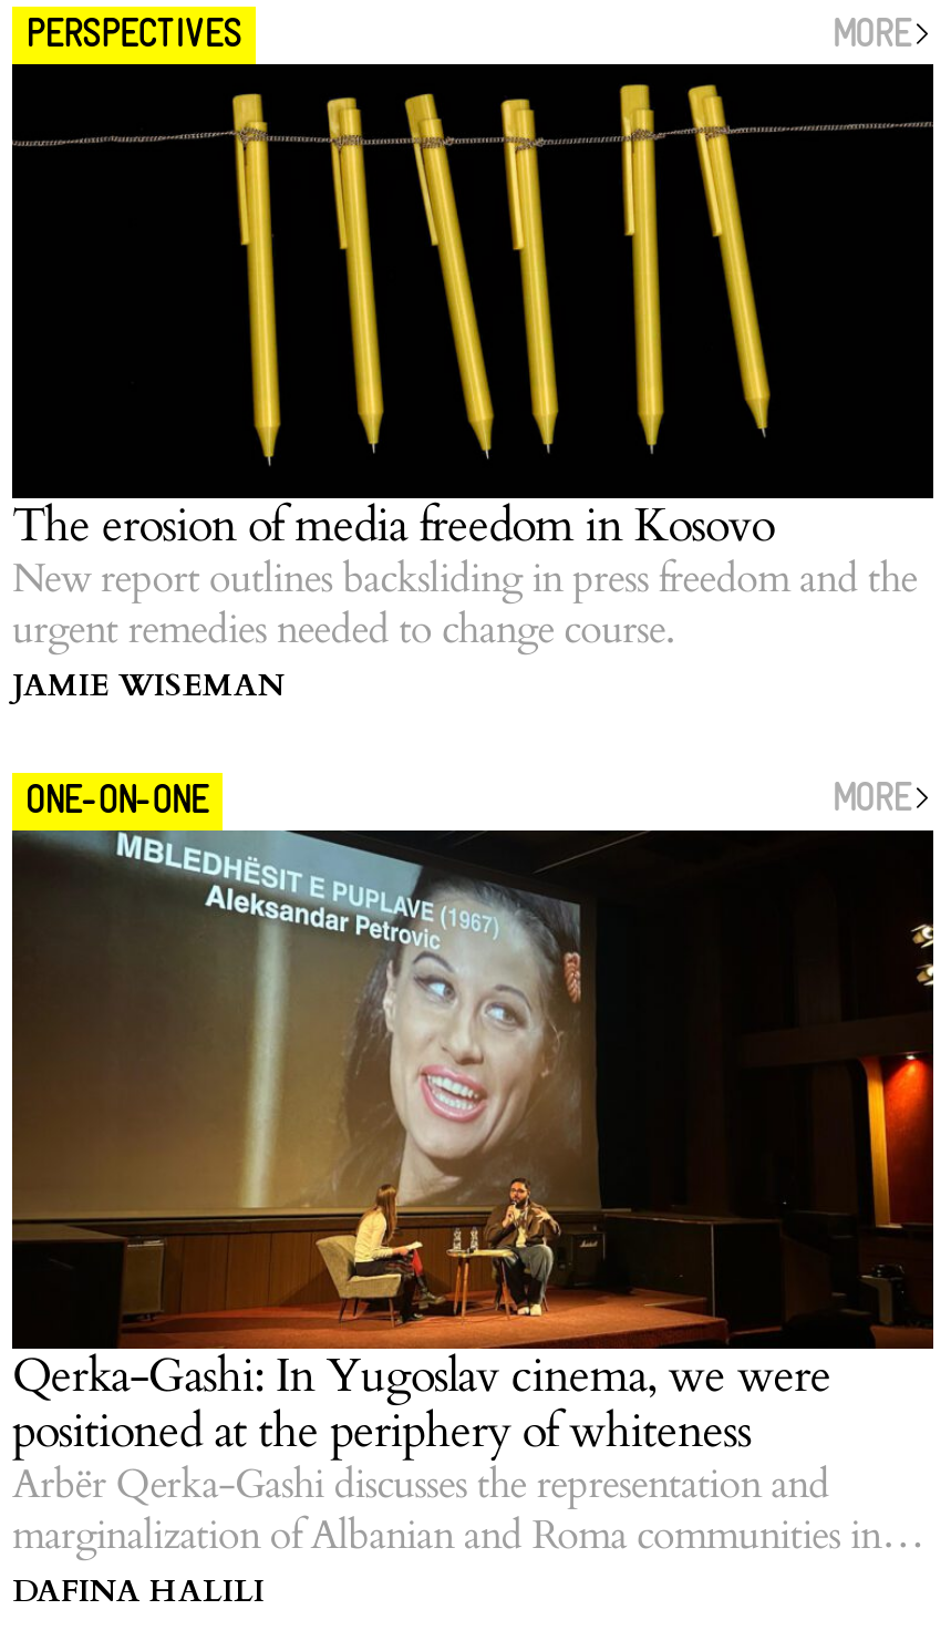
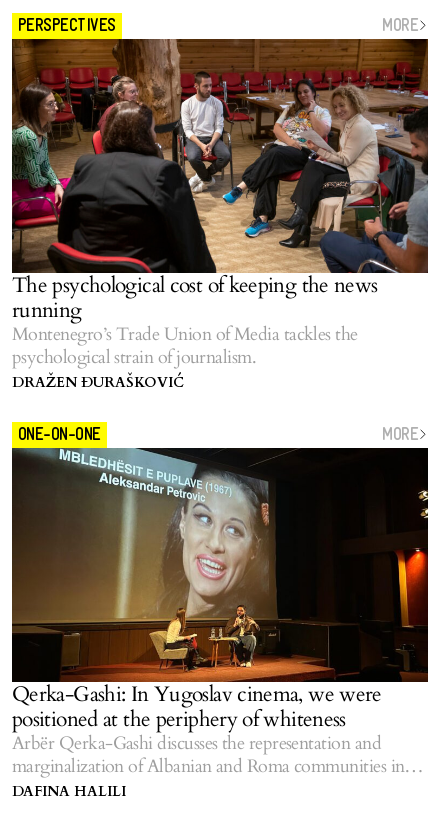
- [image]
- The erosion of media freedom in Kosovo
- New report outlines backsliding in press freedom and the
- urgent remedies needed to change course.
- JAMIE WISEMAN
+ [image]
+ The psychological cost of keeping the news
+ running
+ Montenegro’s Trade Union of Media tackles the
+ psychological strain of journalism.
+ DRAŽEN ĐURAŠKOVIĆ
